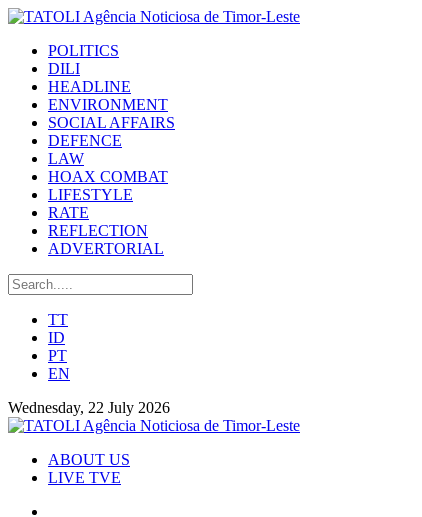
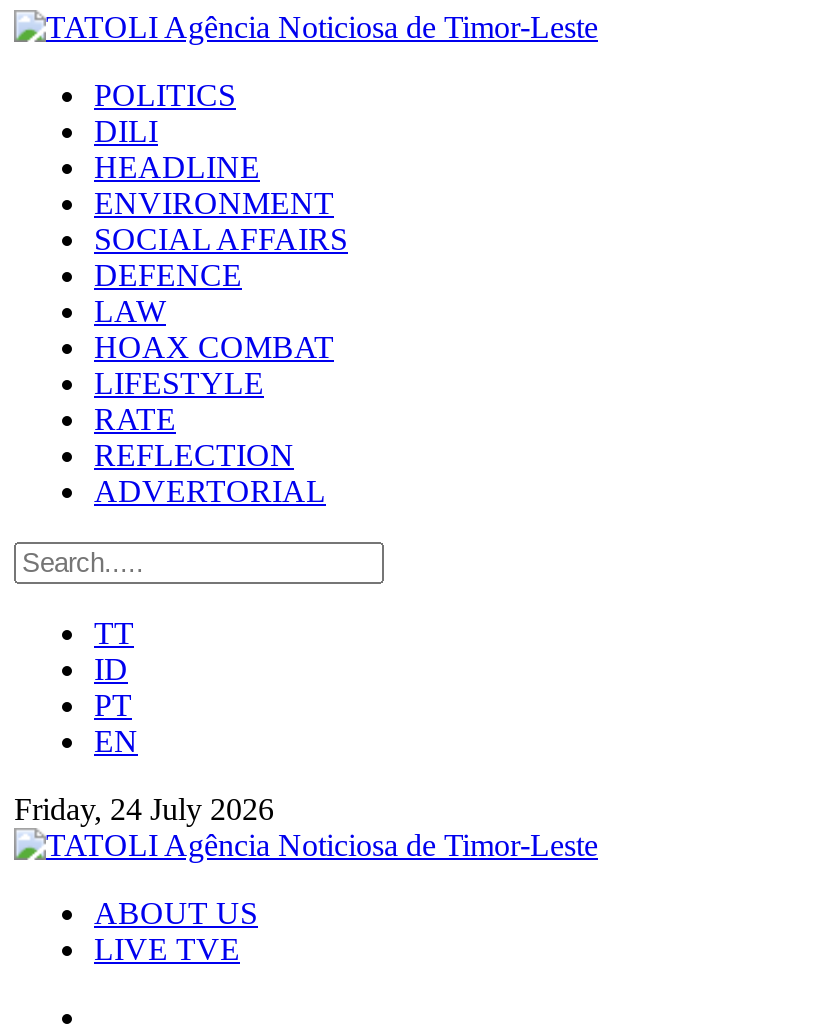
- Wednesday, 22 July 2026
+ Friday, 24 July 2026
